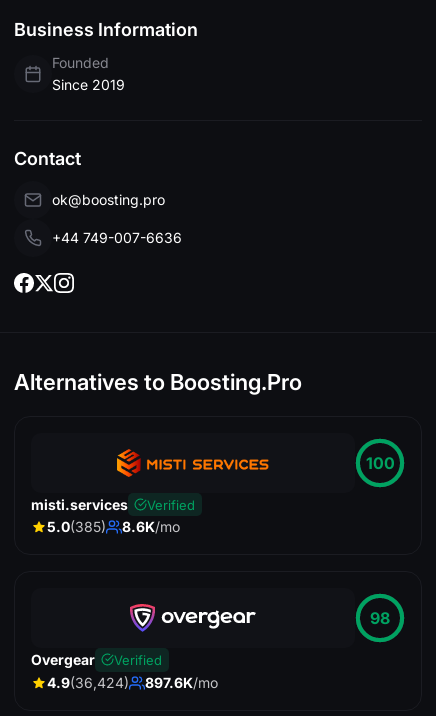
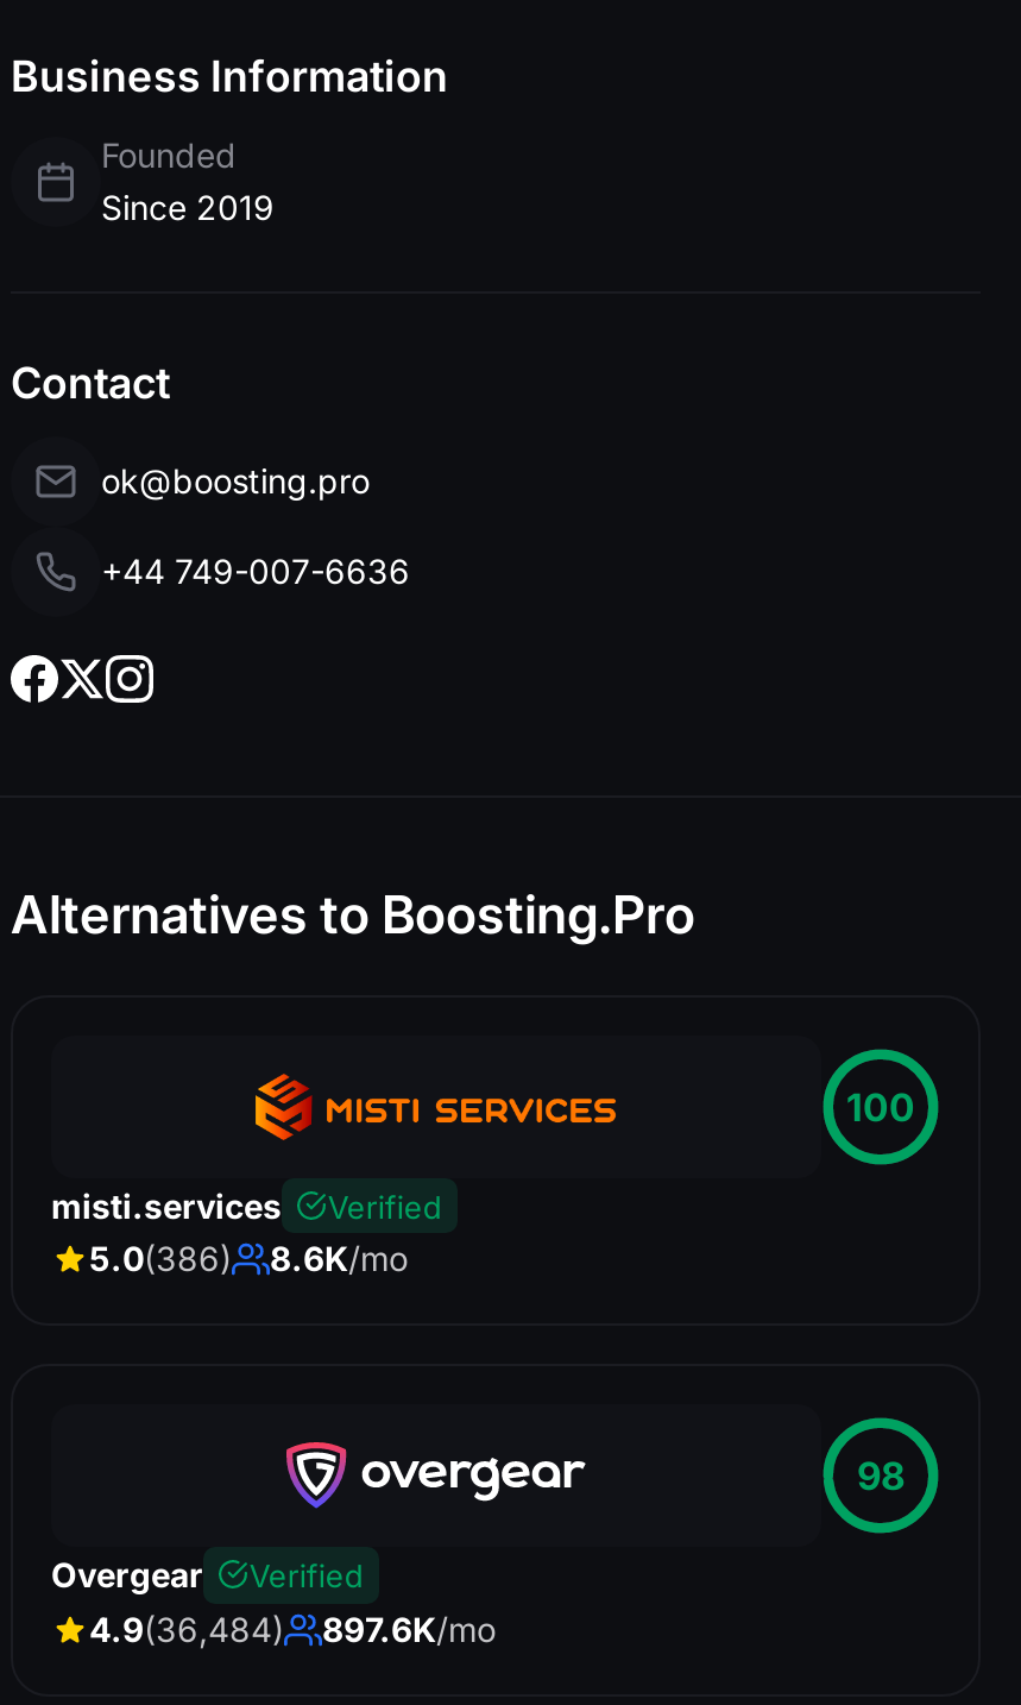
- 5.0(385) 8.6K/mo
+ 5.0(386) 8.6K/mo

- 4.9(36,424) 897.6K/mo
+ 4.9(36,484) 897.6K/mo
